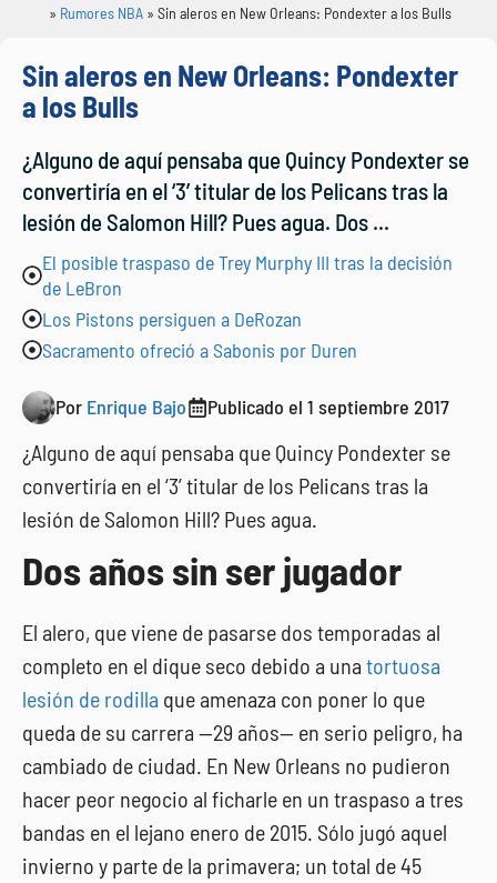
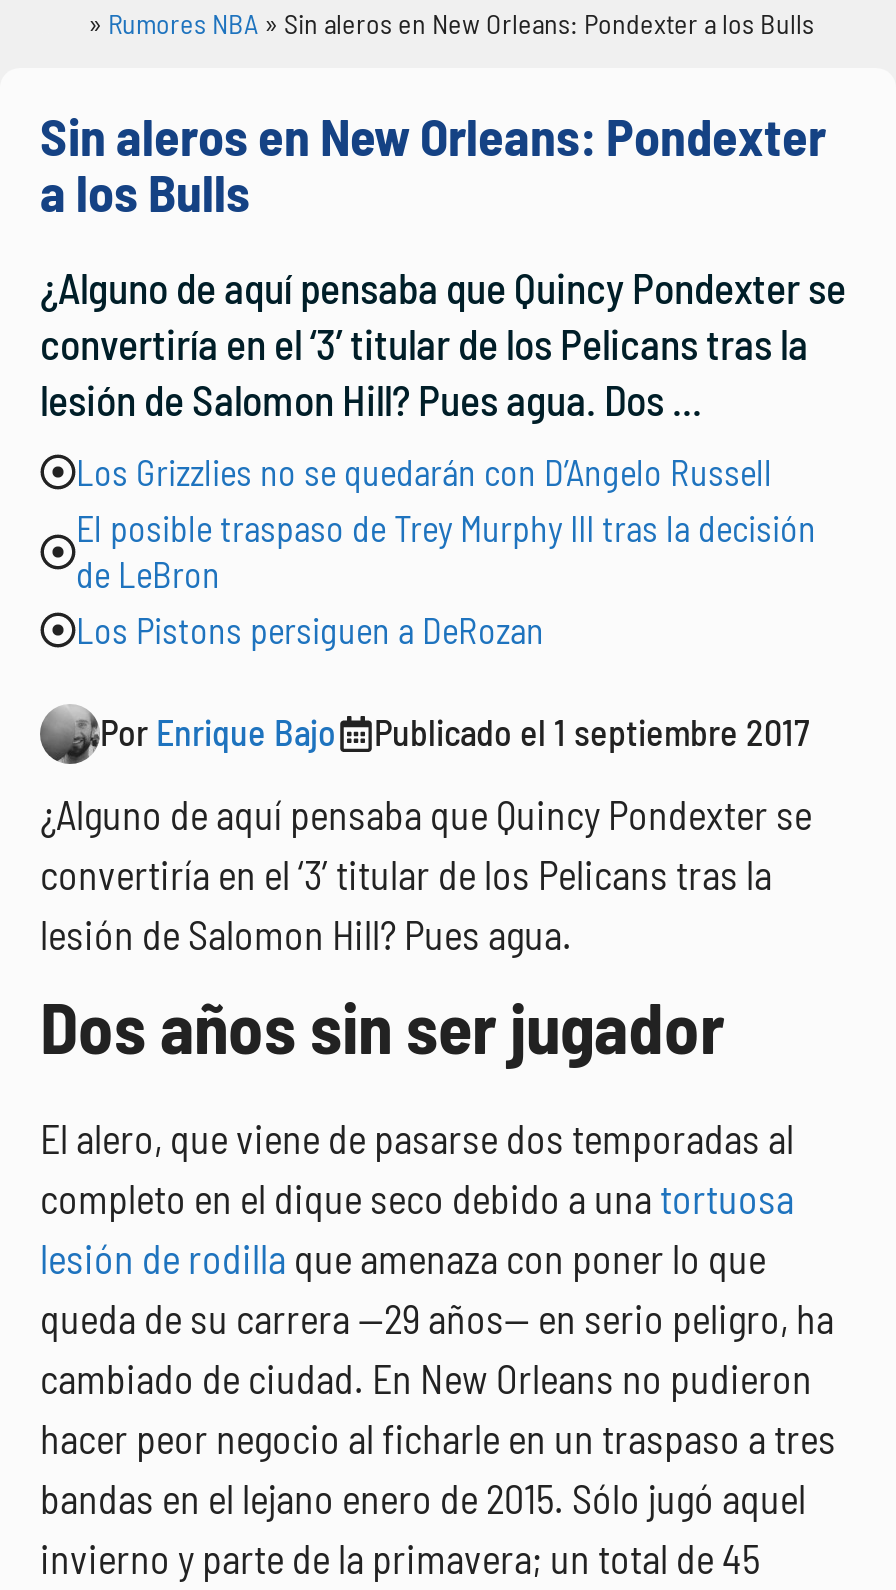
+ Los Grizzlies no se quedarán con D’Angelo Russell

moved down: El posible traspaso de Trey Murphy III tras la decisión | de LeBron | Los Pistons persiguen a DeRozan

- Sacramento ofreció a Sabonis por Duren
